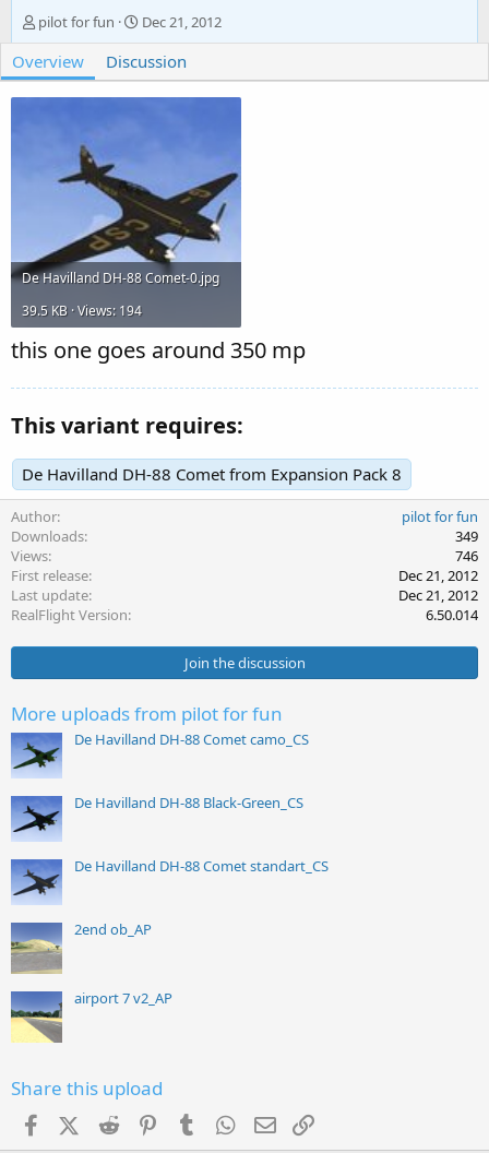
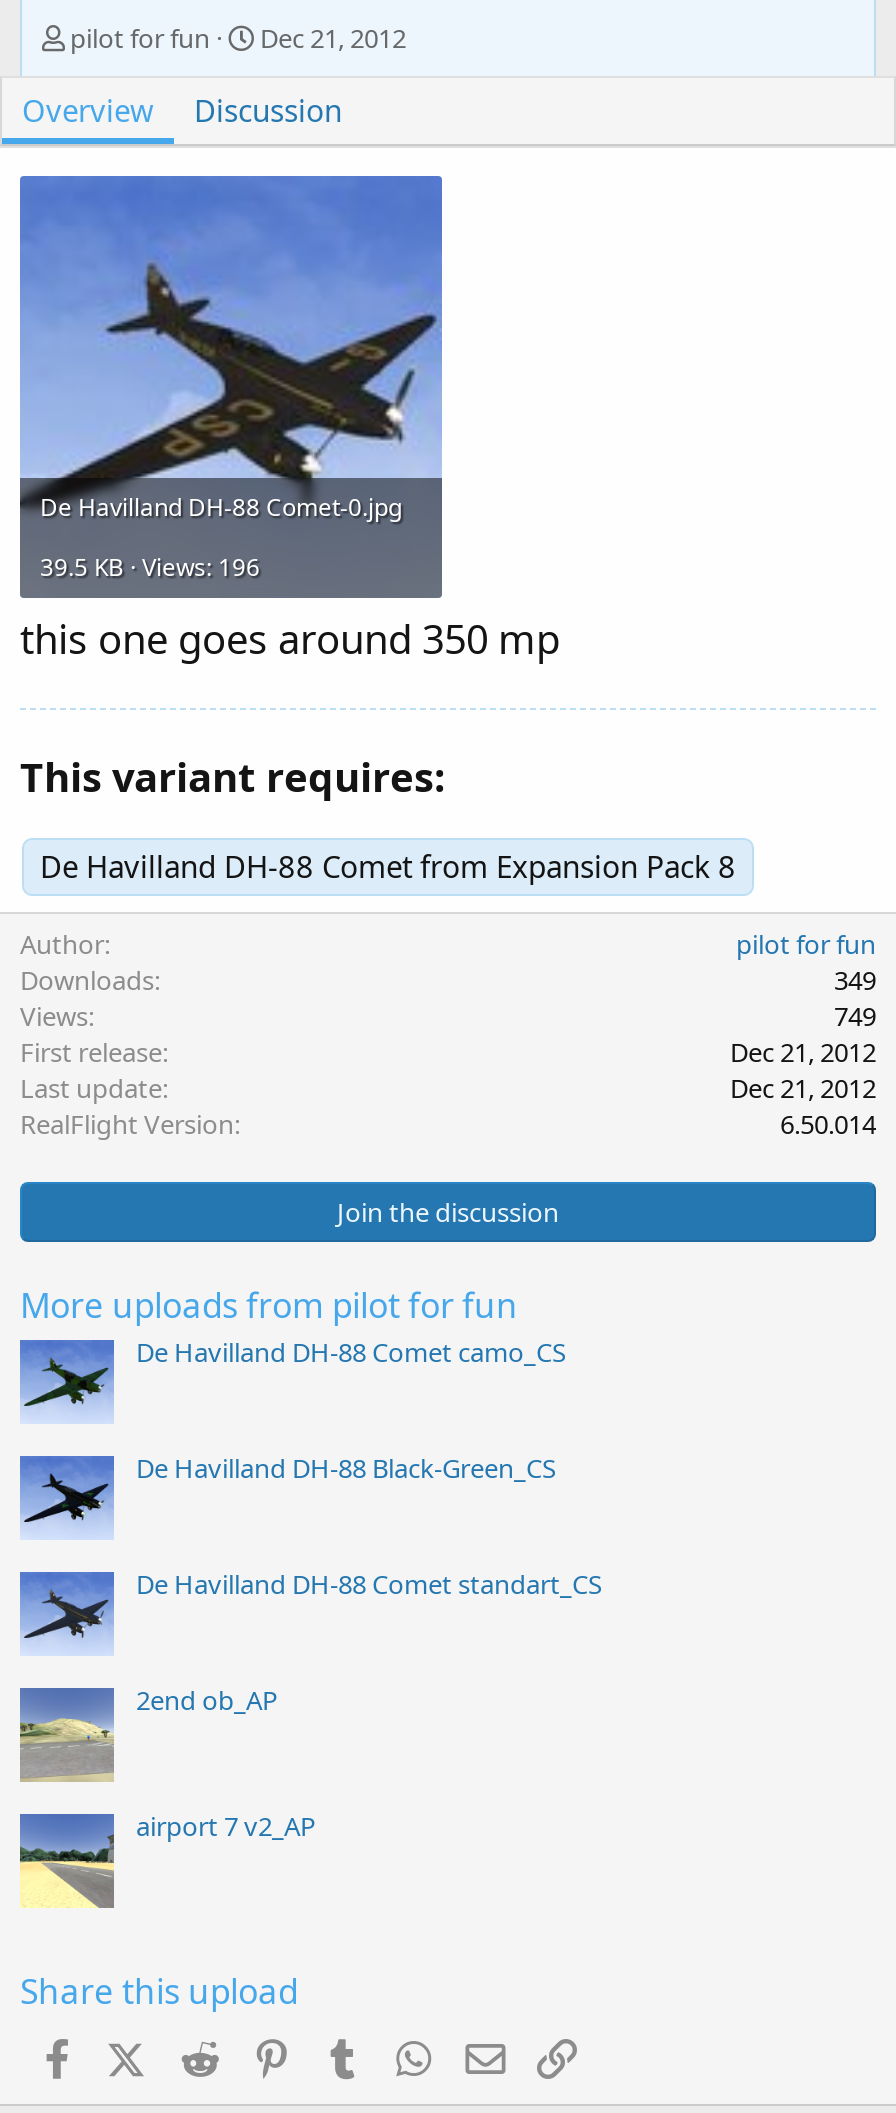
- 39.5 KB · Views: 194
+ 39.5 KB · Views: 196

- 746
+ 749
